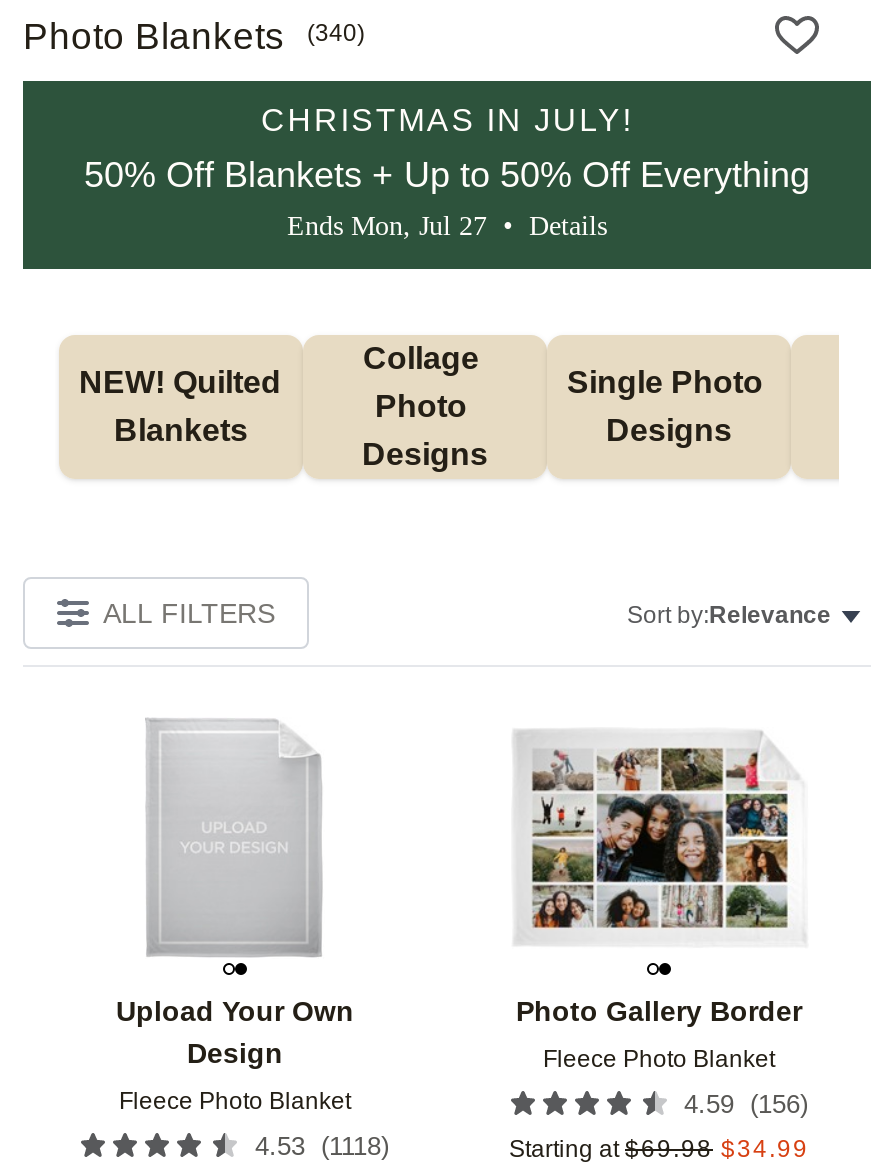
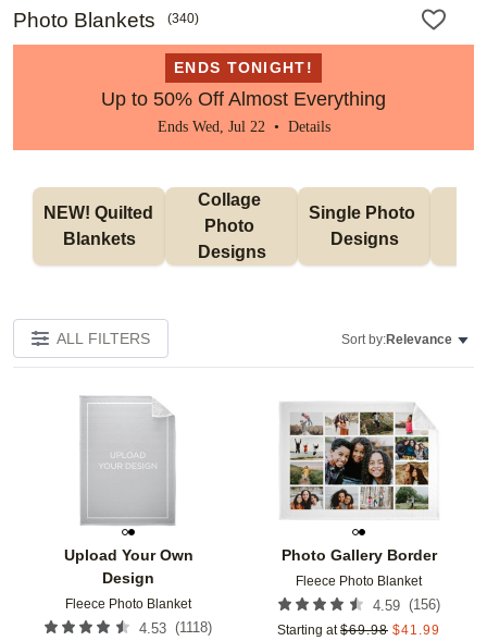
- [image]
- CHRISTMAS IN JULY!
- 50% Off Blankets + Up to 50% Off Everything
- Ends Mon, Jul 27 • Details
+ [image]
+ ENDS TONIGHT!
+ Up to 50% Off Almost Everything
+ Ends Wed, Jul 22 • Details

- Starting at $69.98 $34.99
+ Starting at $69.98 $41.99
